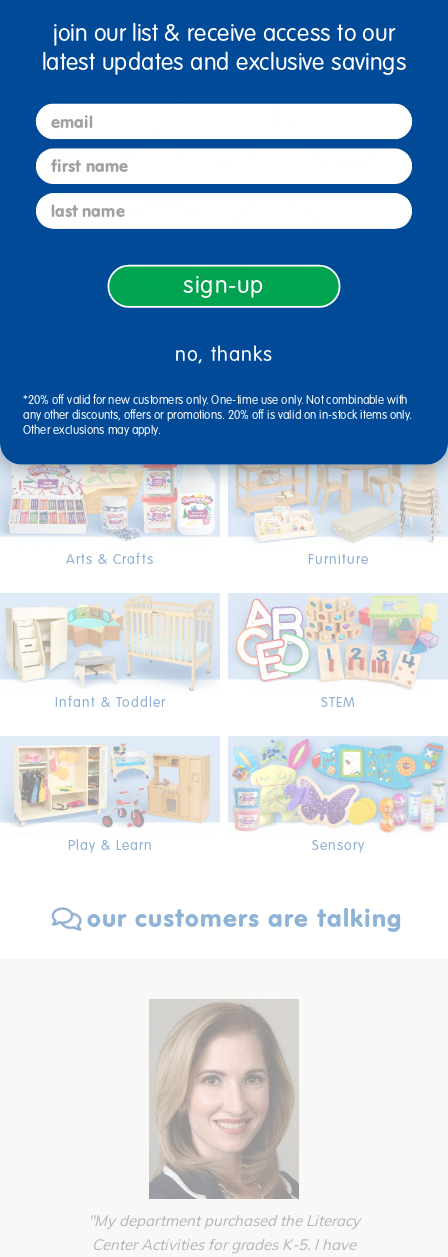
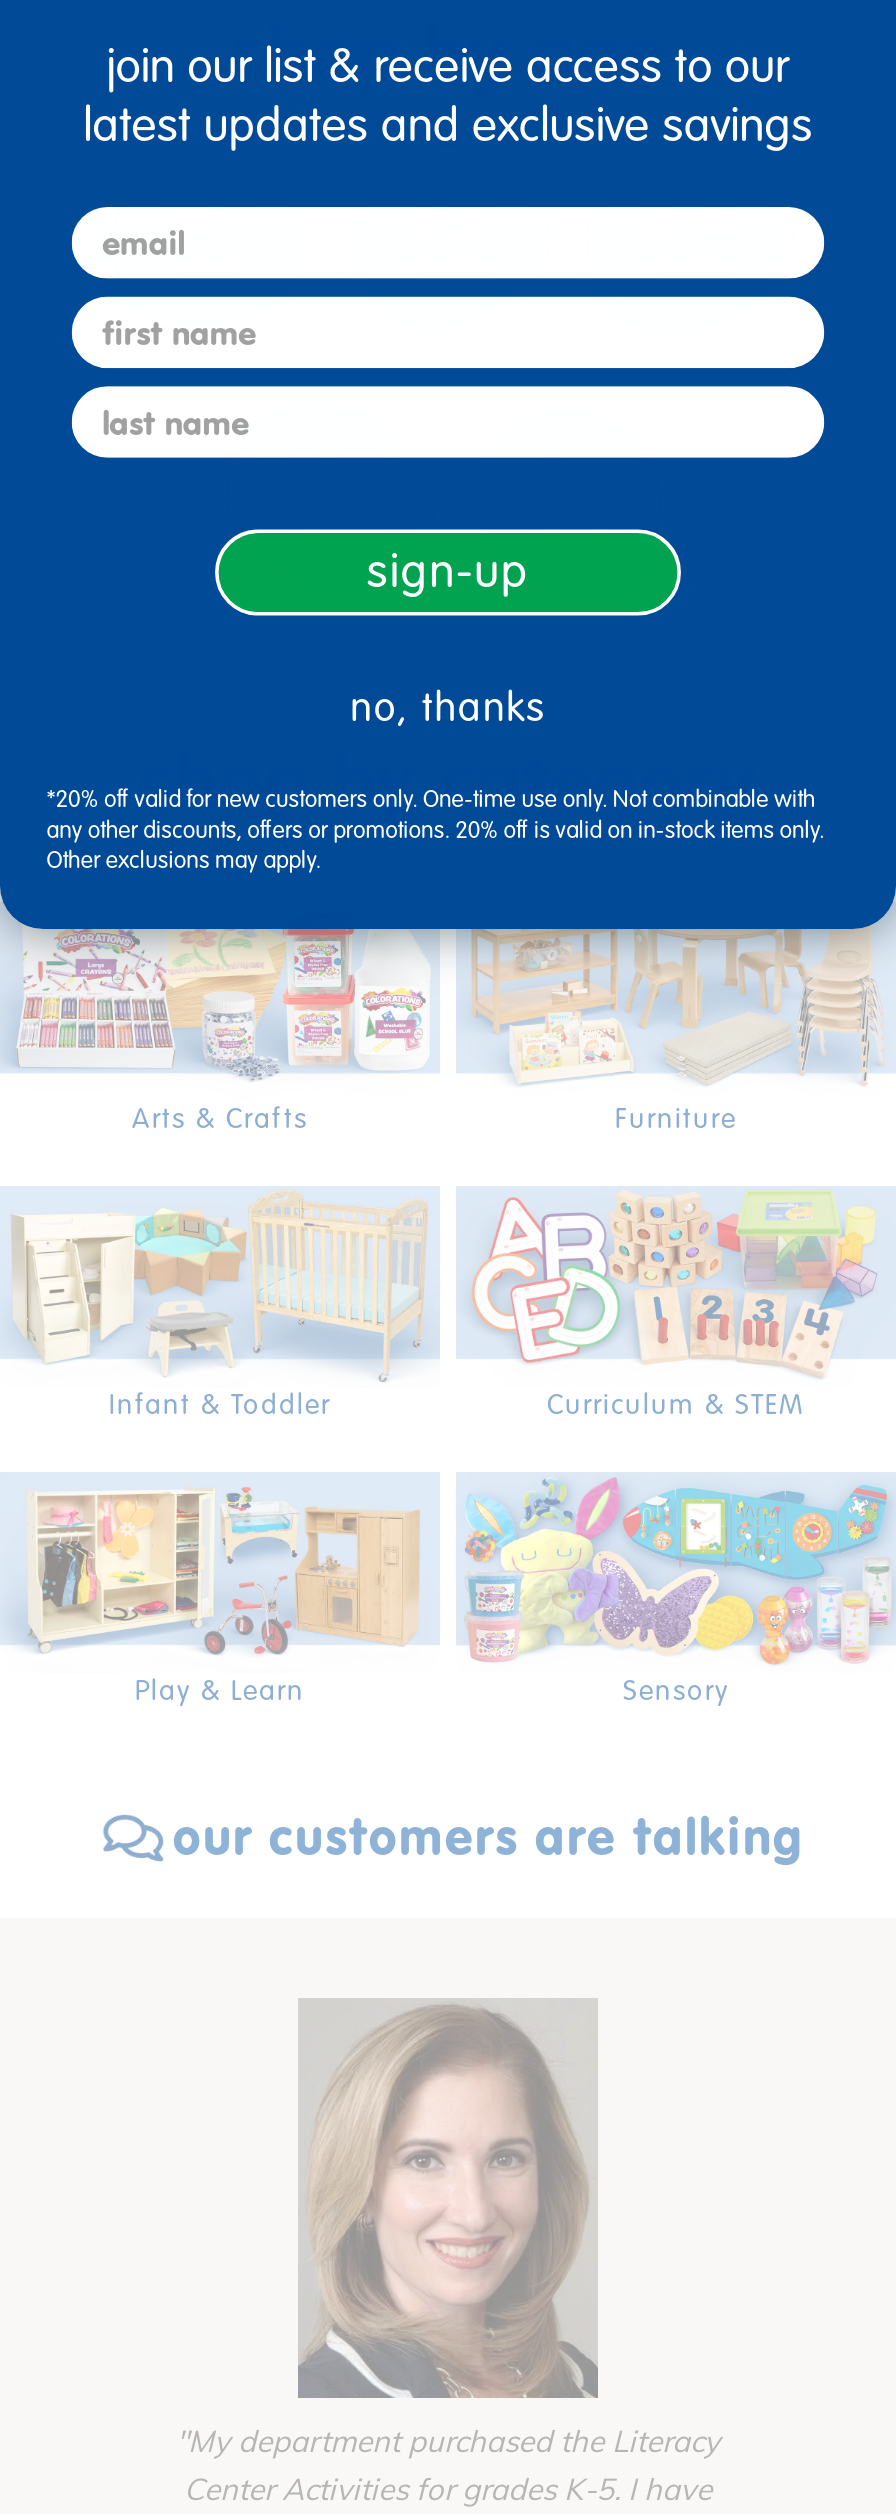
- STEM
+ Curriculum & STEM
